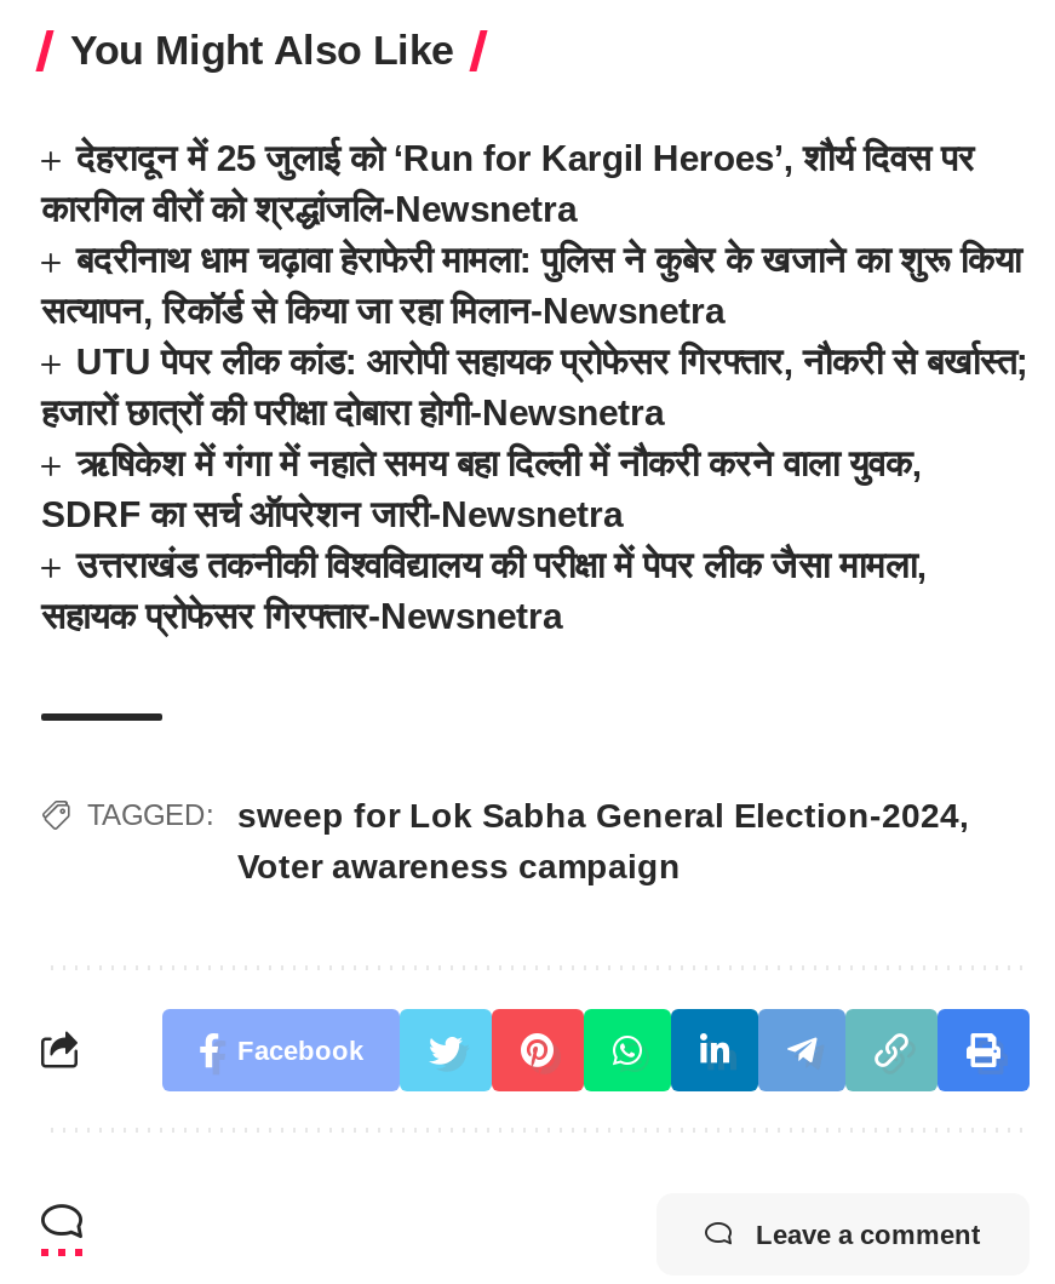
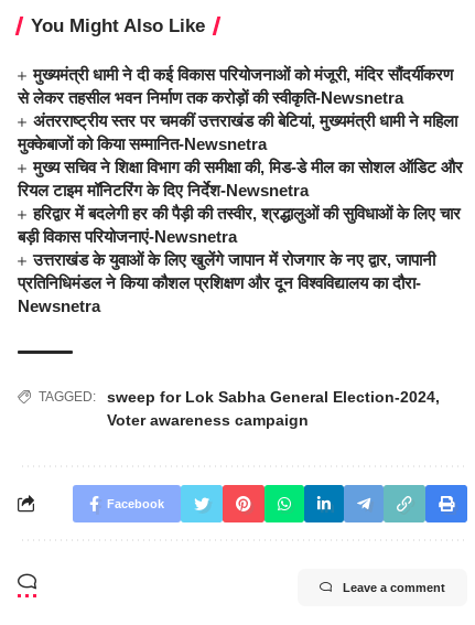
- देहरादून में 25 जुलाई को ‘Run for Kargil Heroes’, शौर्य दिवस पर
- कारगिल वीरों को श्रद्धांजलि-Newsnetra
- बदरीनाथ धाम चढ़ावा हेराफेरी मामला: पुलिस ने कुबेर के खजाने का शुरू किया
- सत्यापन, रिकॉर्ड से किया जा रहा मिलान-Newsnetra
- UTU पेपर लीक कांड: आरोपी सहायक प्रोफेसर गिरफ्तार, नौकरी से बर्खास्त;
- हजारों छात्रों की परीक्षा दोबारा होगी-Newsnetra
- ऋषिकेश में गंगा में नहाते समय बहा दिल्ली में नौकरी करने वाला युवक,
- SDRF का सर्च ऑपरेशन जारी-Newsnetra
- उत्तराखंड तकनीकी विश्वविद्यालय की परीक्षा में पेपर लीक जैसा मामला,
- सहायक प्रोफेसर गिरफ्तार-Newsnetra
+ मुख्यमंत्री धामी ने दी कई विकास परियोजनाओं को मंजूरी, मंदिर सौंदर्यीकरण
+ से लेकर तहसील भवन निर्माण तक करोड़ों की स्वीकृति-Newsnetra
+ अंतरराष्ट्रीय स्तर पर चमकीं उत्तराखंड की बेटियां, मुख्यमंत्री धामी ने महिला
+ मुक्केबाजों को किया सम्मानित-Newsnetra
+ मुख्य सचिव ने शिक्षा विभाग की समीक्षा की, मिड-डे मील का सोशल ऑडिट और
+ रियल टाइम मॉनिटरिंग के दिए निर्देश-Newsnetra
+ हरिद्वार में बदलेगी हर की पैड़ी की तस्वीर, श्रद्धालुओं की सुविधाओं के लिए चार
+ बड़ी विकास परियोजनाएं-Newsnetra
+ उत्तराखंड के युवाओं के लिए खुलेंगे जापान में रोजगार के नए द्वार, जापानी
+ प्रतिनिधिमंडल ने किया कौशल प्रशिक्षण और दून विश्वविद्यालय का दौरा-
+ Newsnetra
